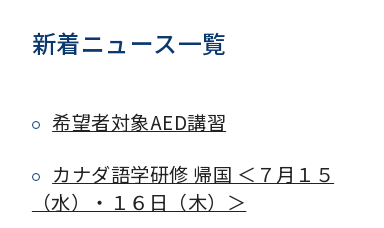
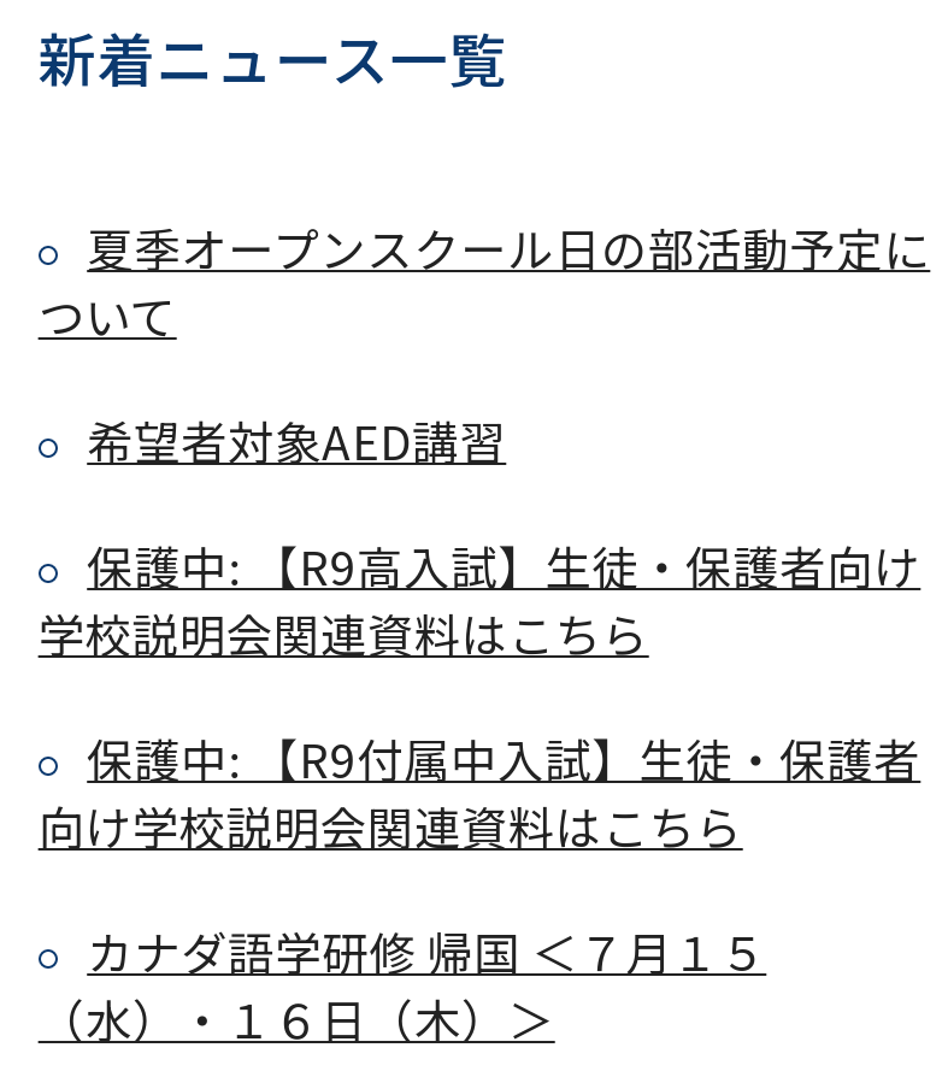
+ 夏季オープンスクール日の部活動予定に
+ ついて

+ 保護中: 【R9高入試】生徒・保護者向け
+ 学校説明会関連資料はこちら
+ 保護中: 【R9付属中入試】生徒・保護者
+ 向け学校説明会関連資料はこちら
